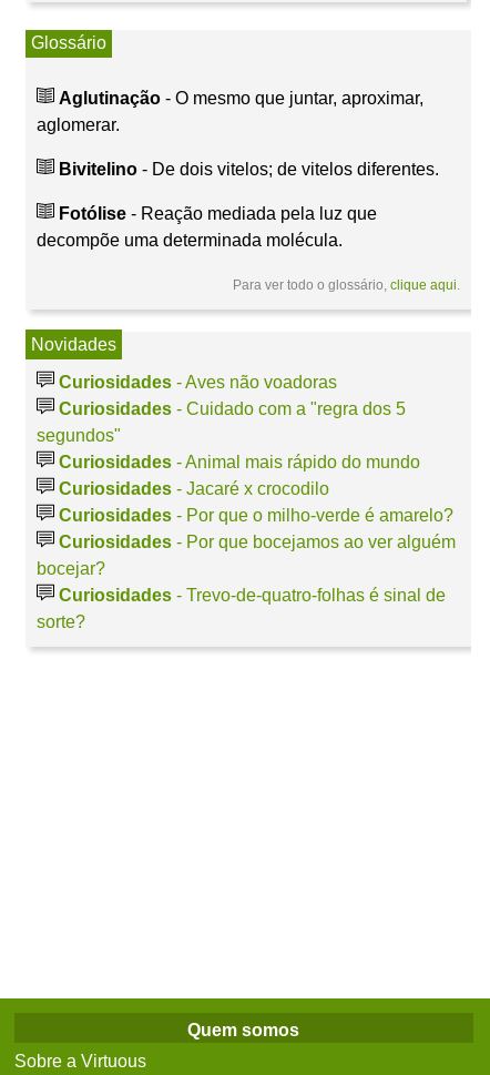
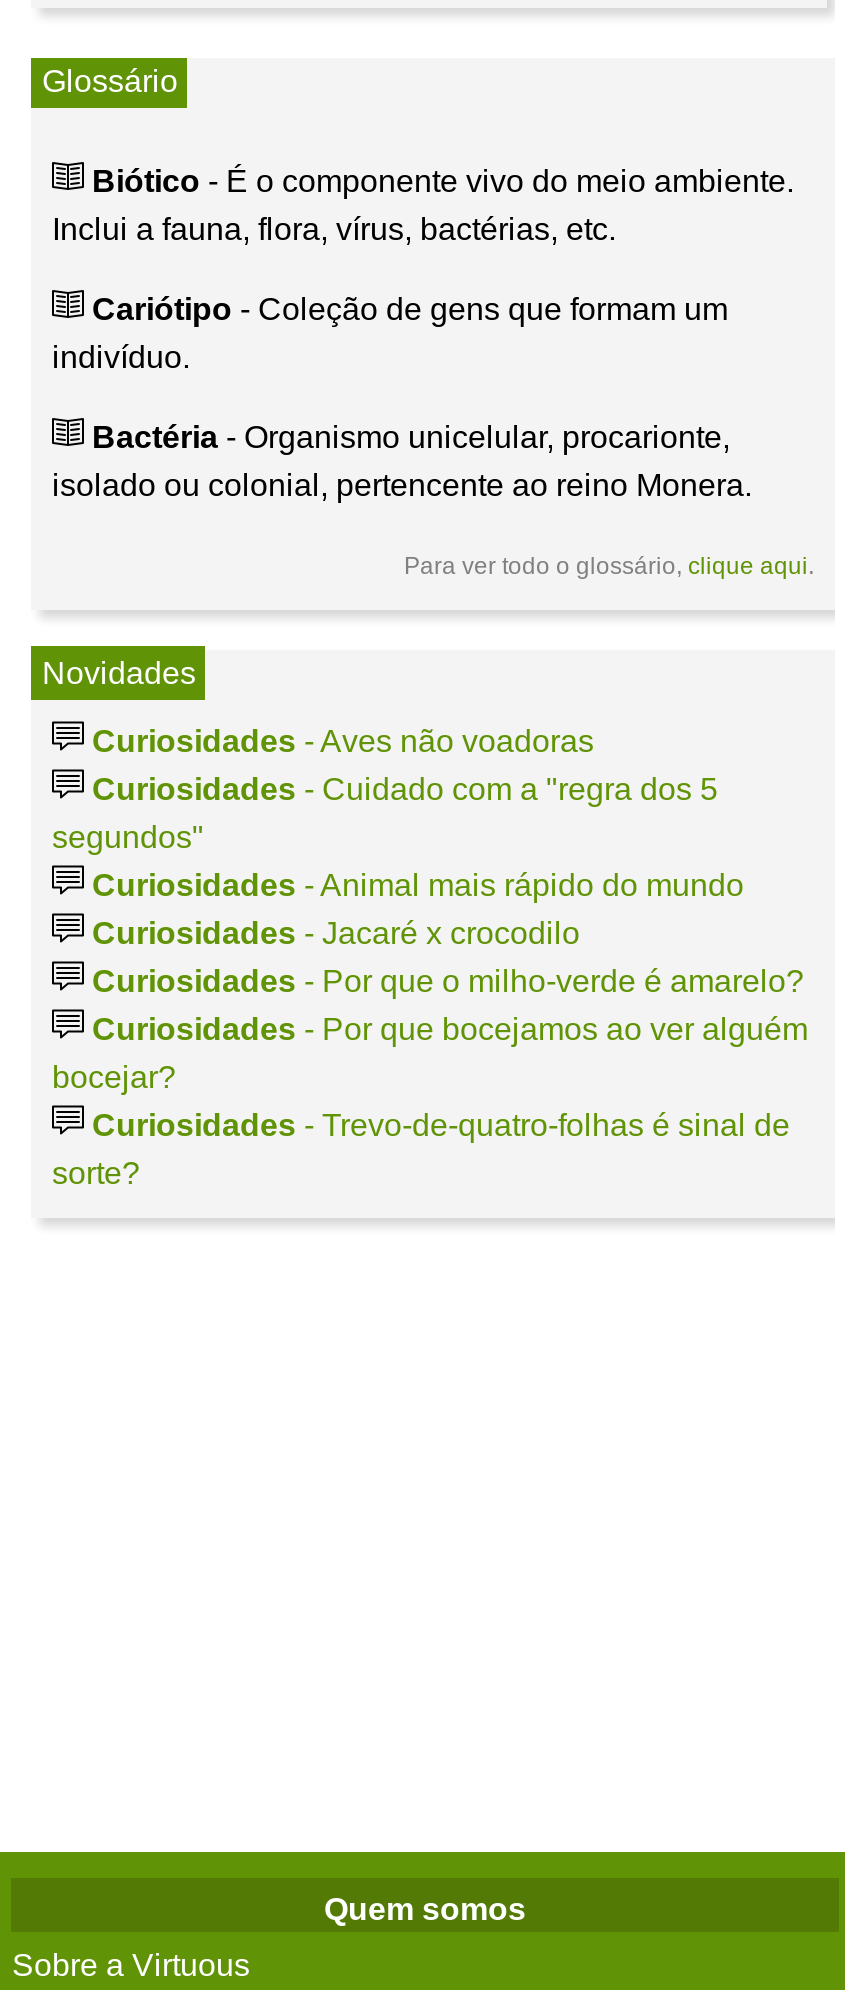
- Aglutinação - O mesmo que juntar, aproximar,
- aglomerar.
+ Biótico - É o componente vivo do meio ambiente.
+ Inclui a fauna, flora, vírus, bactérias, etc.

- Bivitelino - De dois vitelos; de vitelos diferentes.
+ Cariótipo - Coleção de gens que formam um
+ indivíduo.

- Fotólise - Reação mediada pela luz que
- decompõe uma determinada molécula.
+ Bactéria - Organismo unicelular, procarionte,
+ isolado ou colonial, pertencente ao reino Monera.
